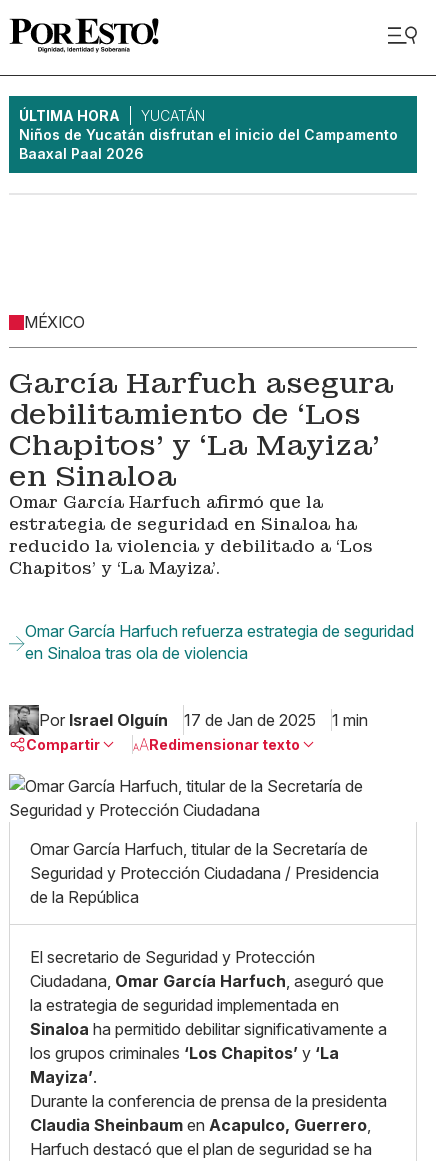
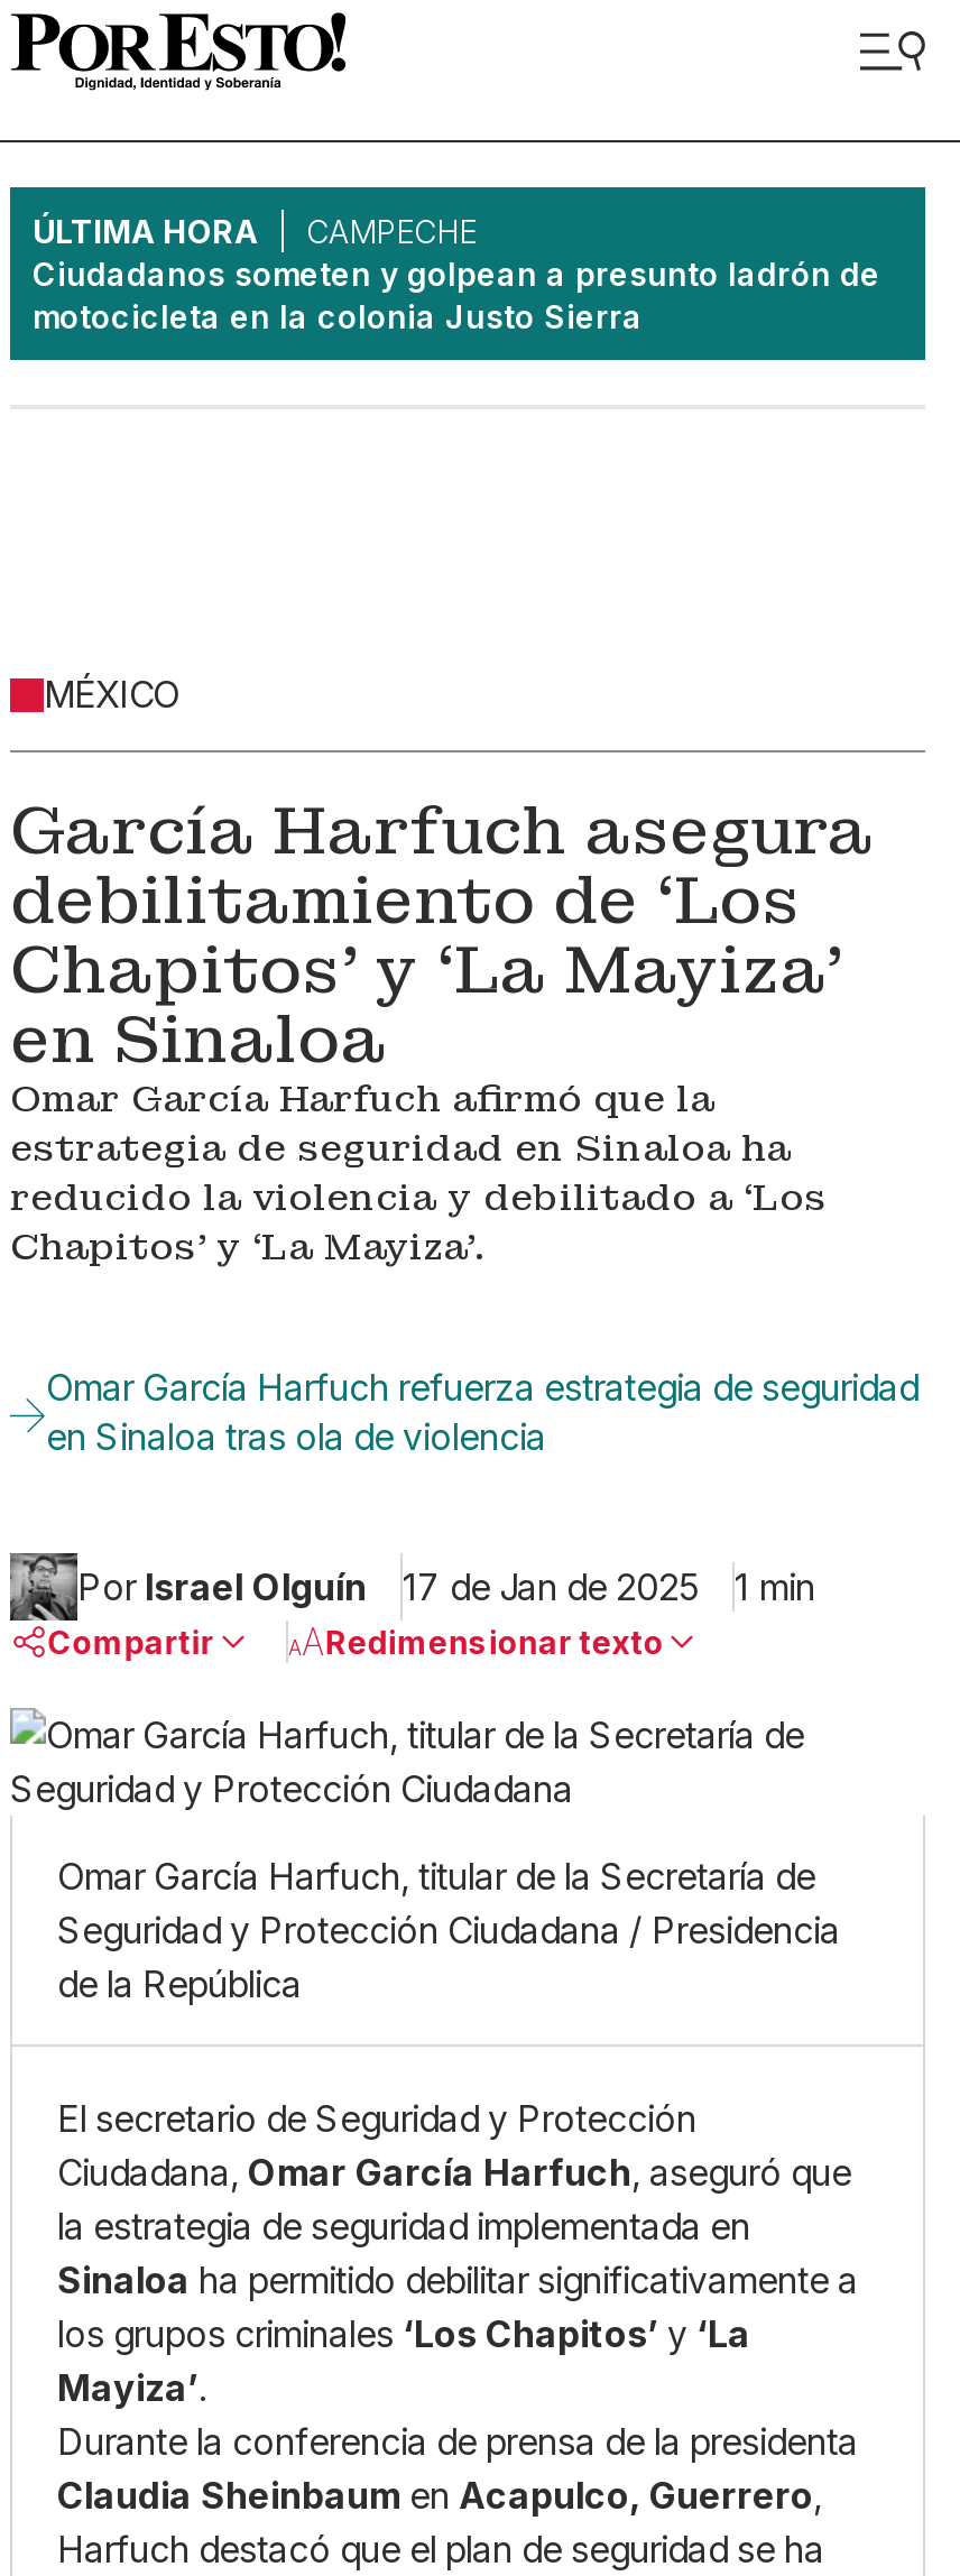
- YUCATÁN
- Niños de Yucatán disfrutan el inicio del Campamento
- Baaxal Paal 2026
+ CAMPECHE
+ Ciudadanos someten y golpean a presunto ladrón de
+ motocicleta en la colonia Justo Sierra
